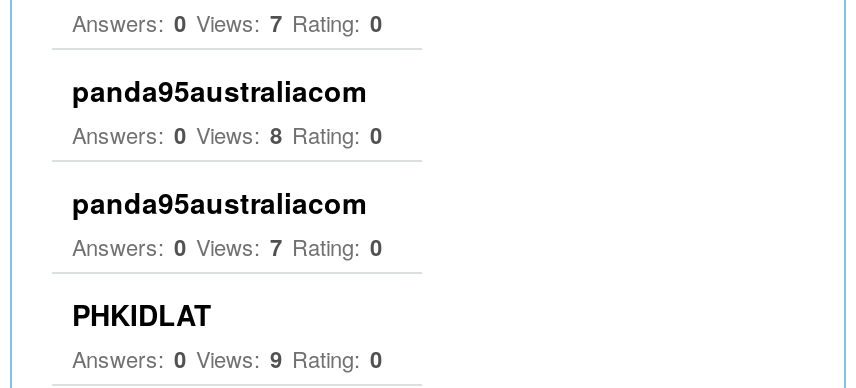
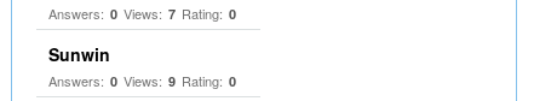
- panda95australiacom
- Answers: 0 Views: 8 Rating: 0
- panda95australiacom
- Answers: 0 Views: 7 Rating: 0
- PHKIDLAT
+ Sunwin
